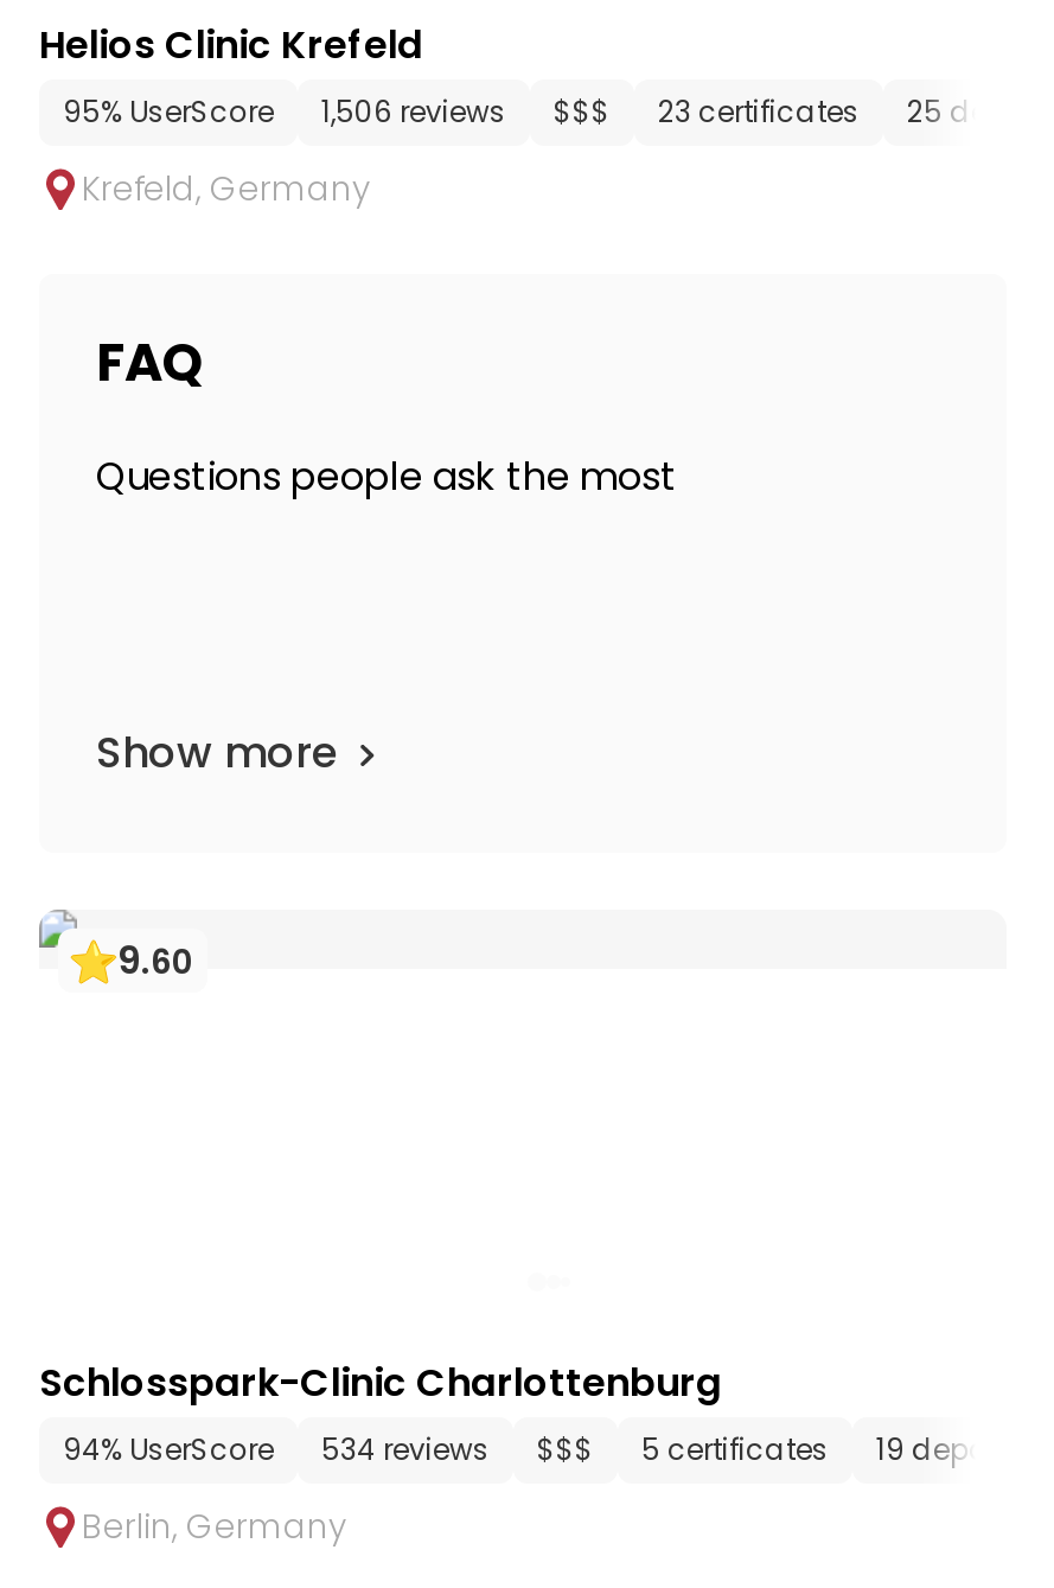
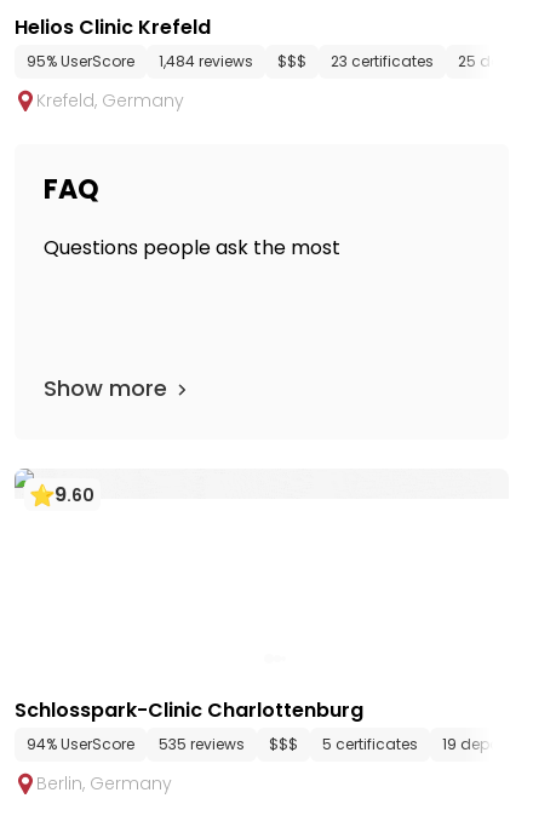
- 1,506 reviews
+ 1,484 reviews

- 534 reviews
+ 535 reviews
